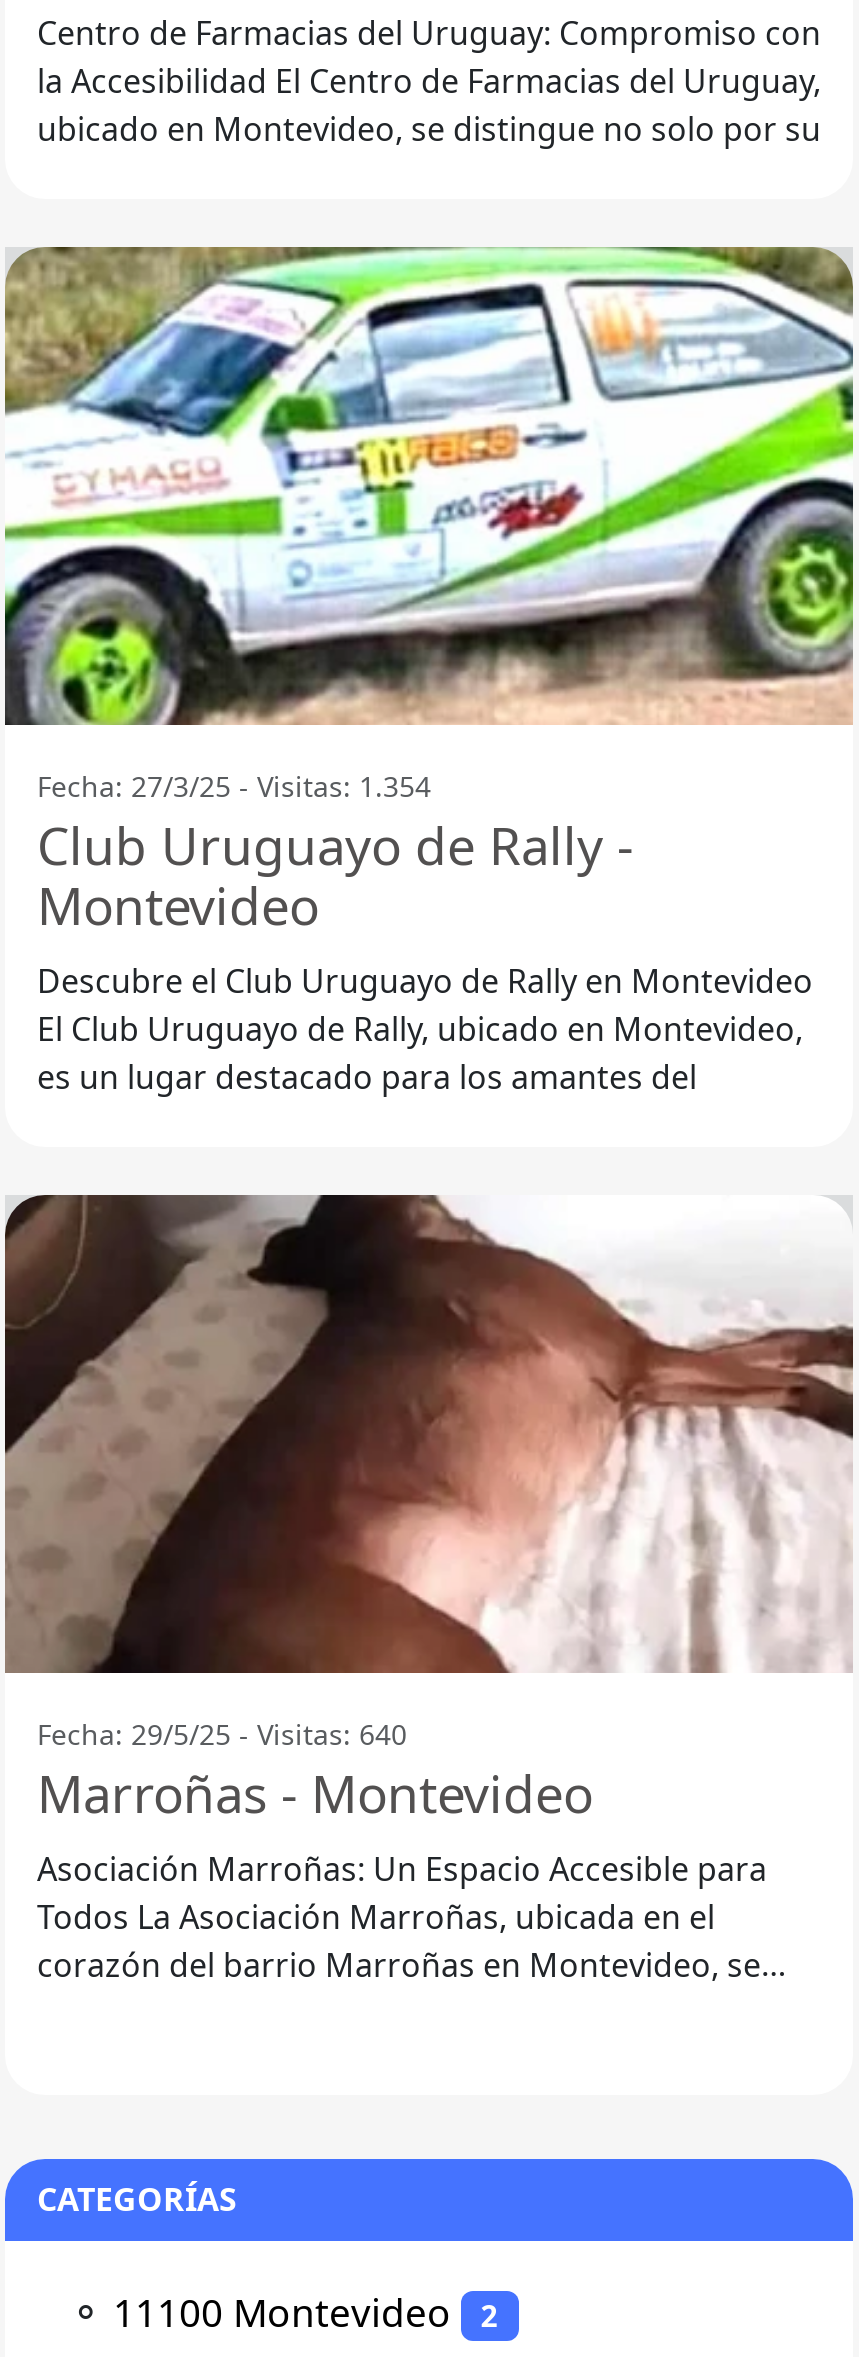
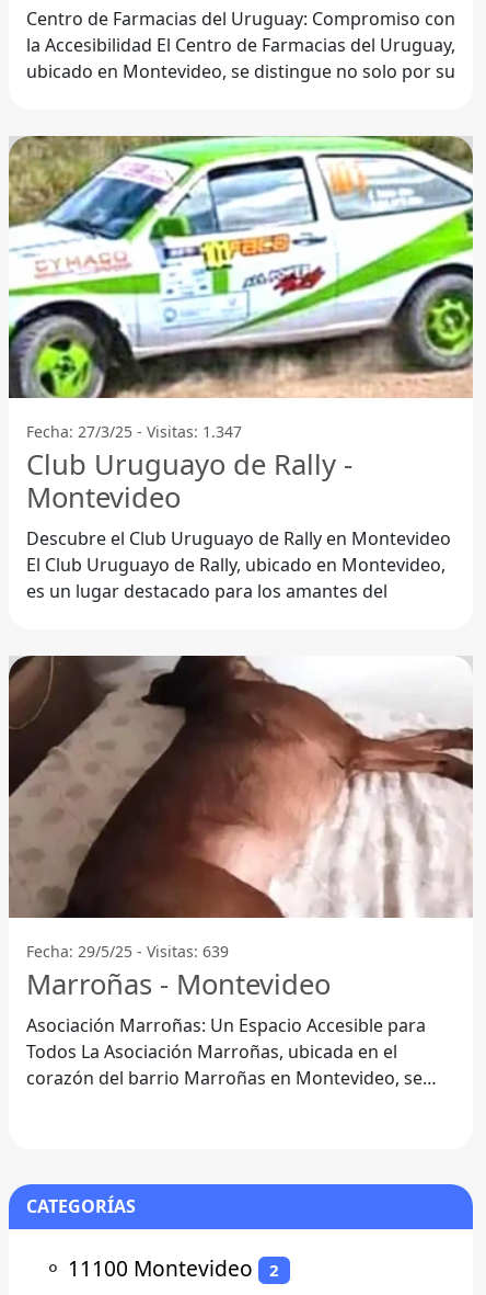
- Fecha: 27/3/25 - Visitas: 1.354
+ Fecha: 27/3/25 - Visitas: 1.347

- Fecha: 29/5/25 - Visitas: 640
+ Fecha: 29/5/25 - Visitas: 639
